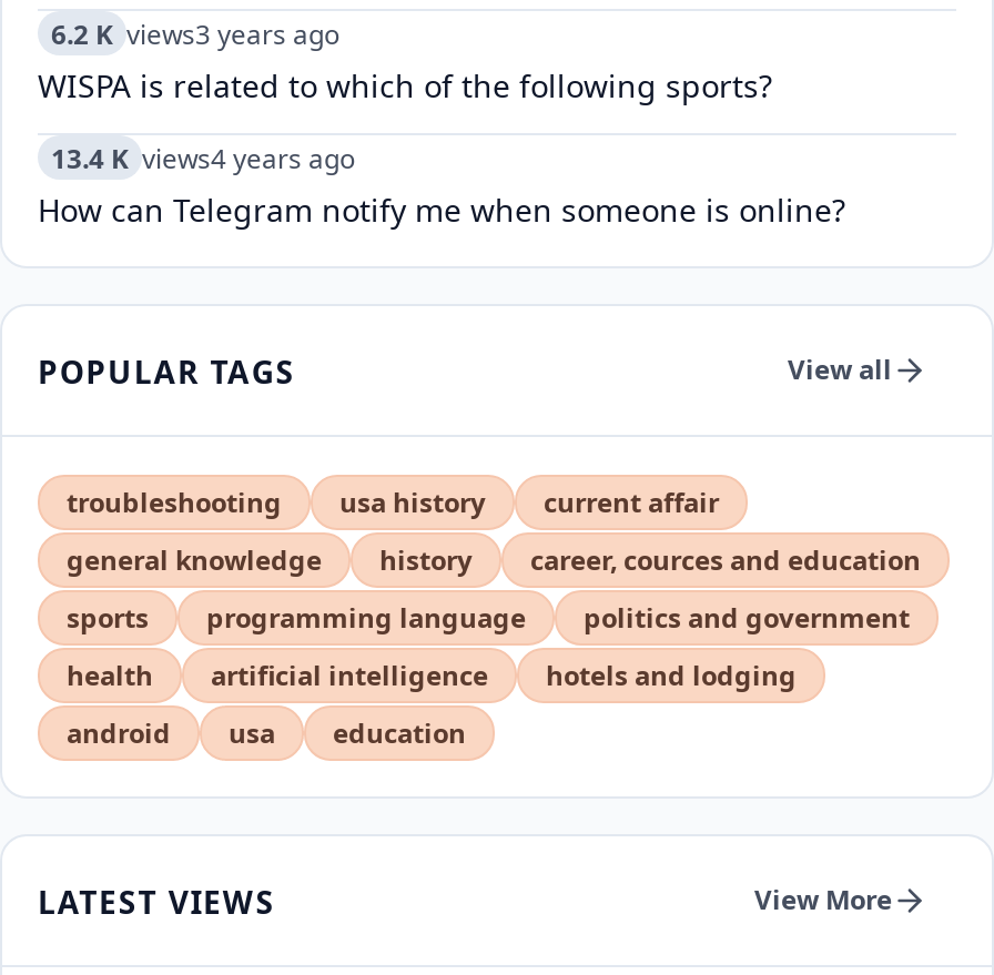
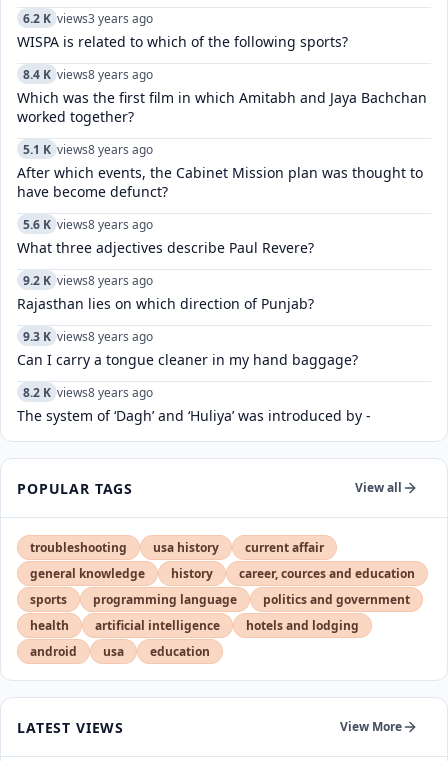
- 13.4 K views4 years ago
- How can Telegram notify me when someone is online?
+ 8.4 K views8 years ago
+ Which was the first film in which Amitabh and Jaya Bachchan
+ worked together?
+ 5.1 K views8 years ago
+ After which events, the Cabinet Mission plan was thought to
+ have become defunct?
+ 5.6 K views8 years ago
+ What three adjectives describe Paul Revere?
+ 9.2 K views8 years ago
+ Rajasthan lies on which direction of Punjab?
+ 9.3 K views8 years ago
+ Can I carry a tongue cleaner in my hand baggage?
+ 8.2 K views8 years ago
+ The system of ‘Dagh’ and ‘Huliya’ was introduced by -
